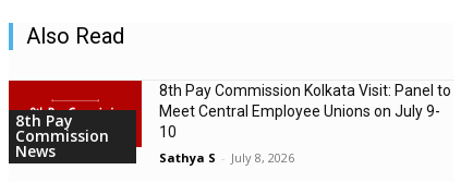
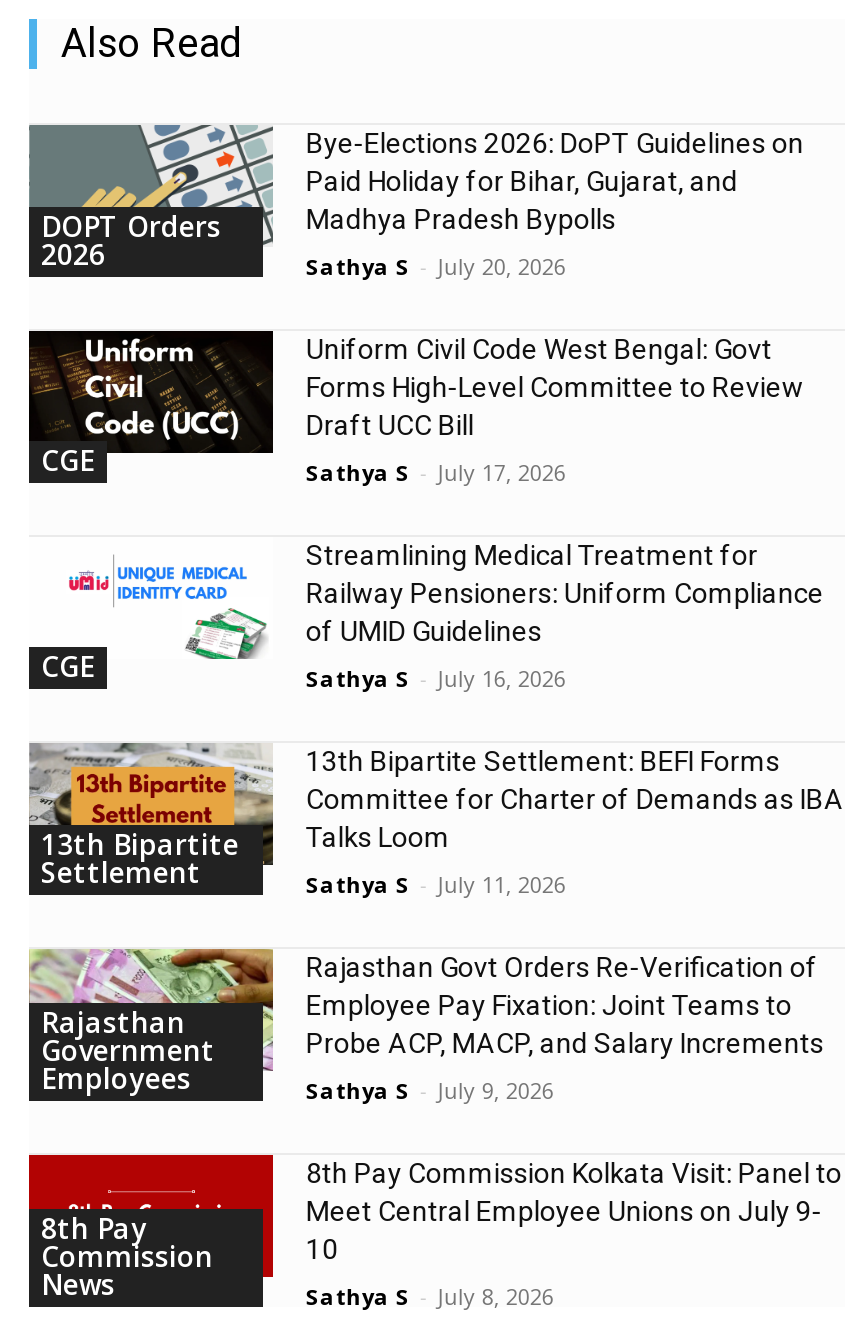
+ [image]
+ CGE

+ [image]
+ 13th Bipartite
+ Settlement

+ [image]
+ Rajasthan
+ Government
+ Employees

+ DOPT Orders
+ 2026

+ [image]
+ CGE

+ Bye-Elections 2026: DoPT Guidelines on
+ Paid Holiday for Bihar, Gujarat, and
+ Madhya Pradesh Bypolls
+ Sathya S - July 20, 2026

+ Uniform Civil Code West Bengal: Govt
+ Forms High-Level Committee to Review
+ Draft UCC Bill
+ Sathya S - July 17, 2026

+ Streamlining Medical Treatment for
+ Railway Pensioners: Uniform Compliance
+ of UMID Guidelines
+ Sathya S - July 16, 2026

+ 13th Bipartite Settlement: BEFI Forms
+ Committee for Charter of Demands as IBA
+ Talks Loom
+ Sathya S - July 11, 2026

+ Rajasthan Govt Orders Re-Verification of
+ Employee Pay Fixation: Joint Teams to
+ Probe ACP, MACP, and Salary Increments
+ Sathya S - July 9, 2026
